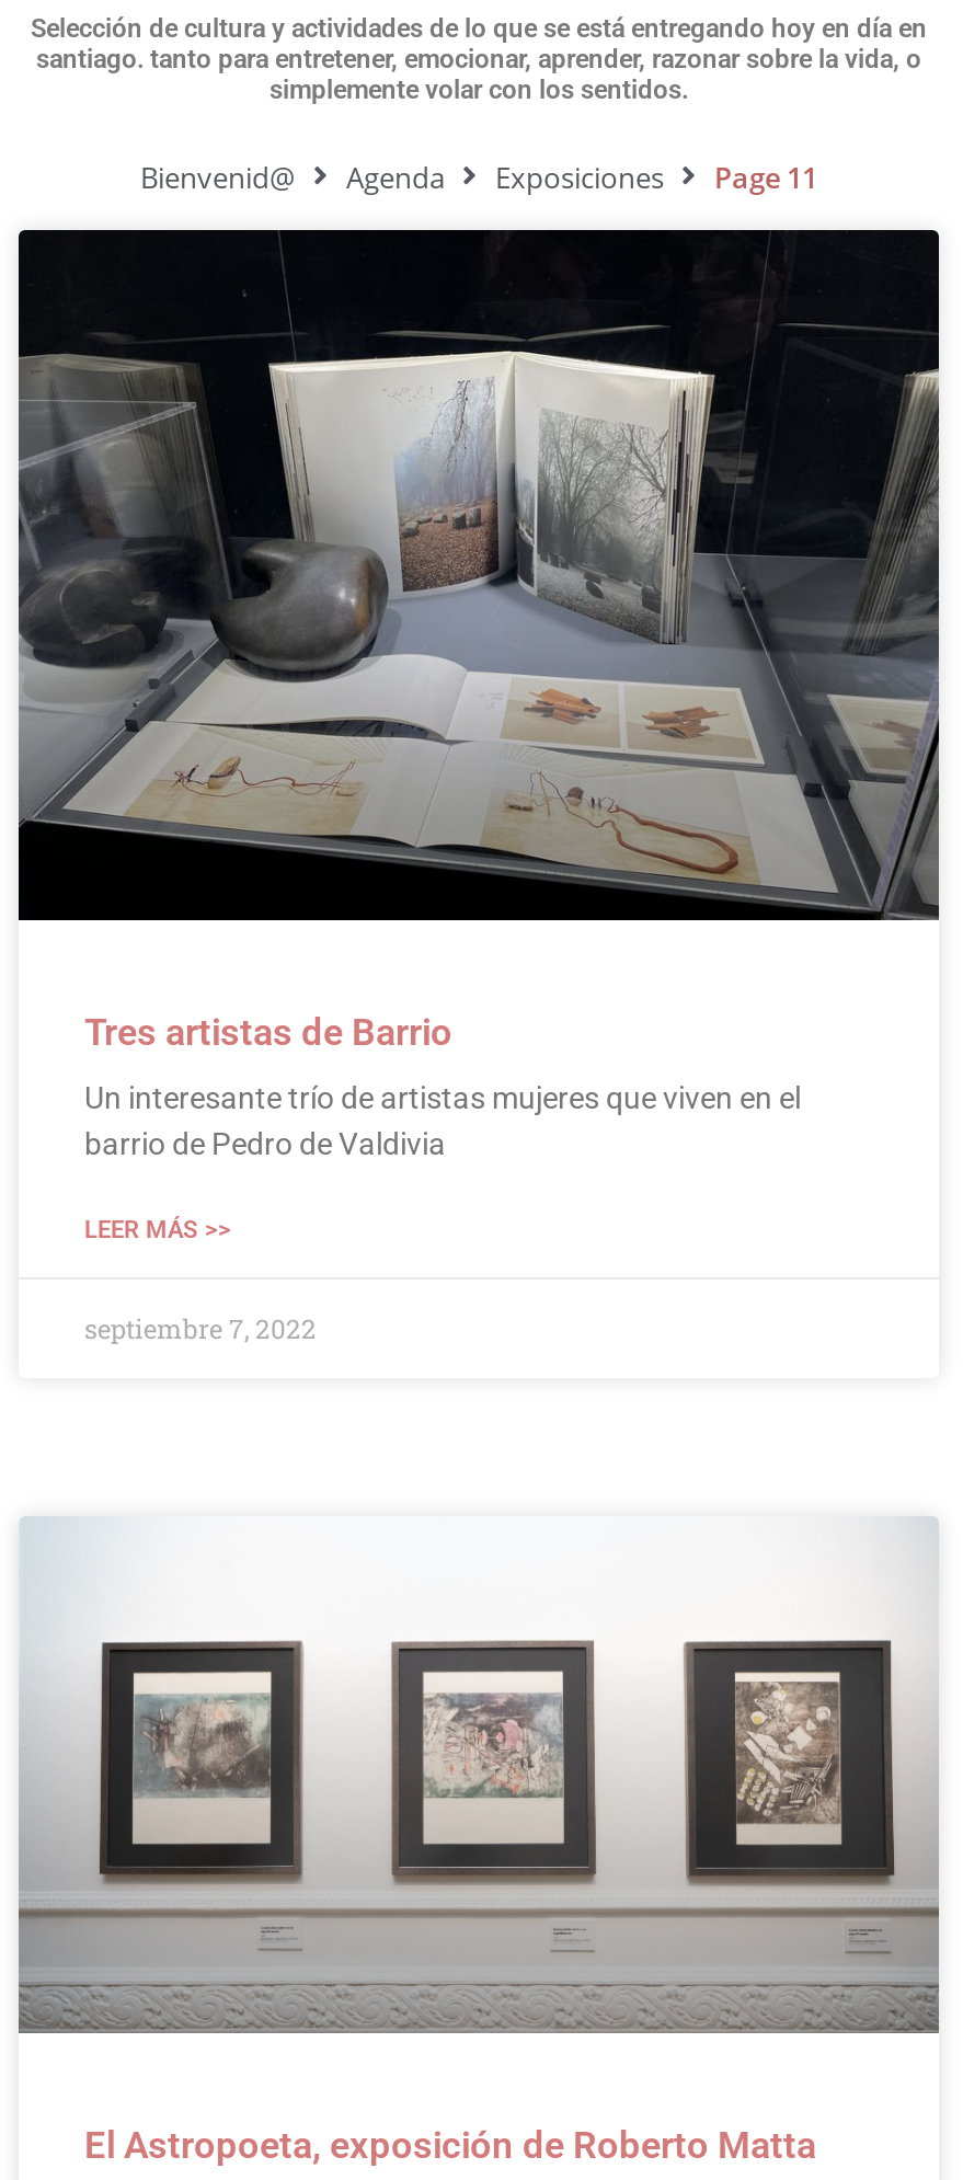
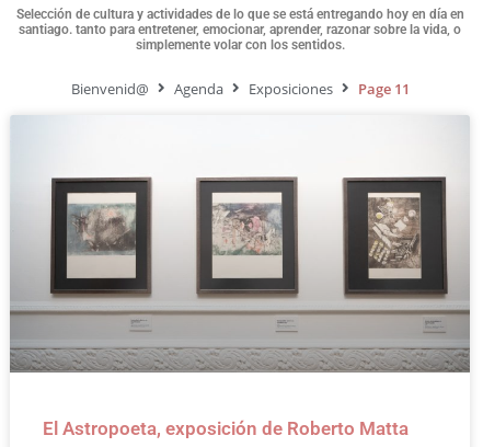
- [image]

- Tres artistas de Barrio
- Un interesante trío de artistas mujeres que viven en el
- barrio de Pedro de Valdivia
- LEER MÁS >>
- septiembre 7, 2022
